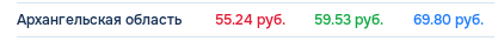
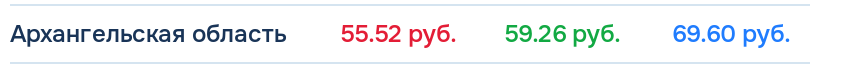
- 55.24 руб.
+ 55.52 руб.

- 59.53 руб.
+ 59.26 руб.

- 69.80 руб.
+ 69.60 руб.
